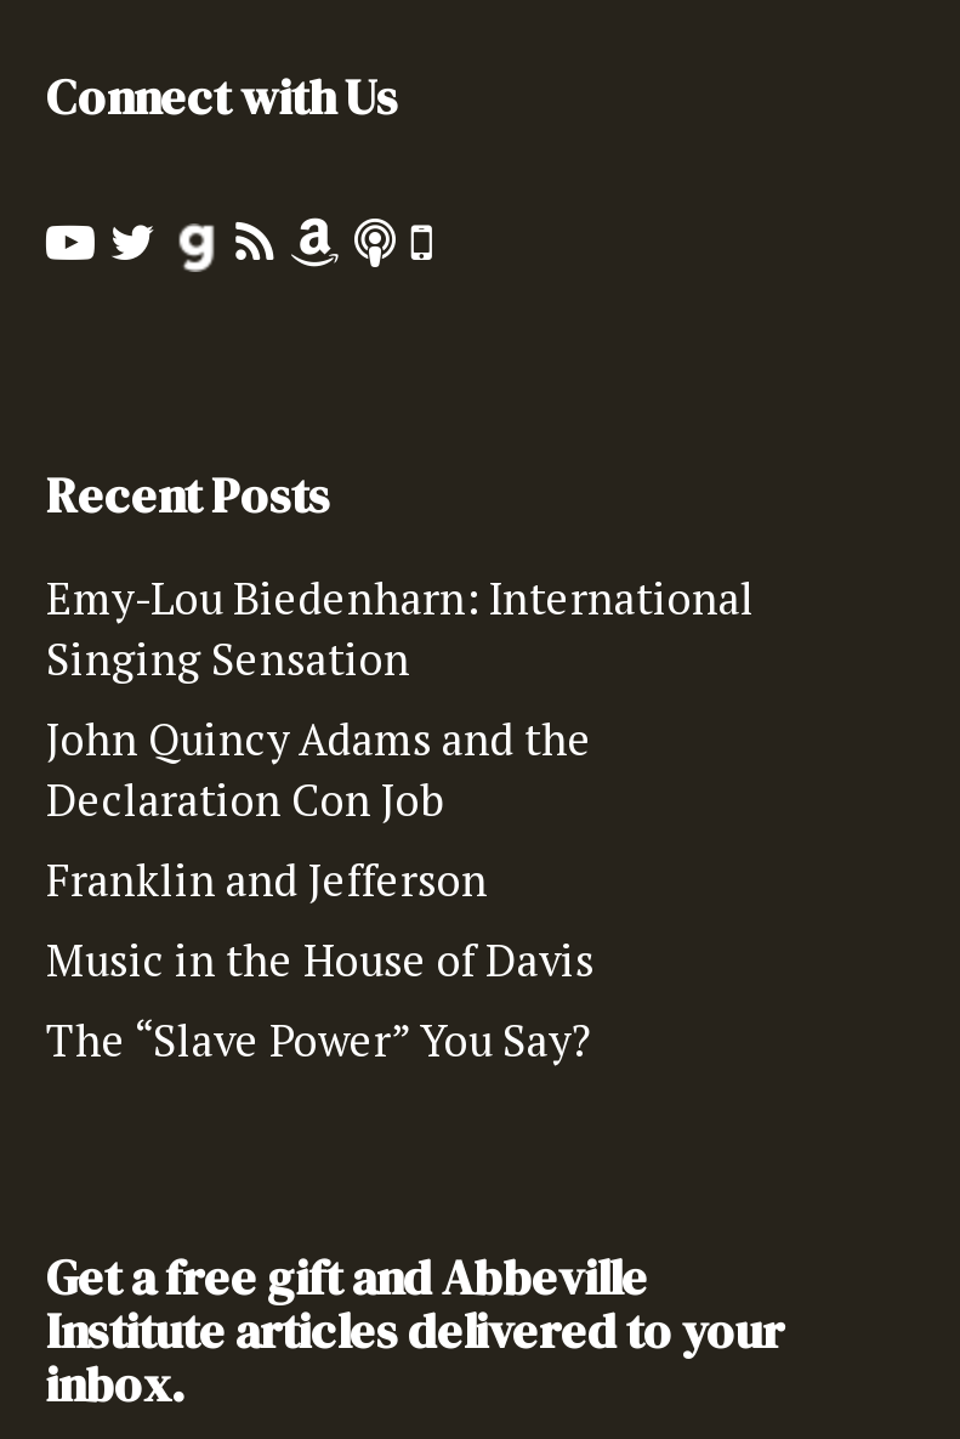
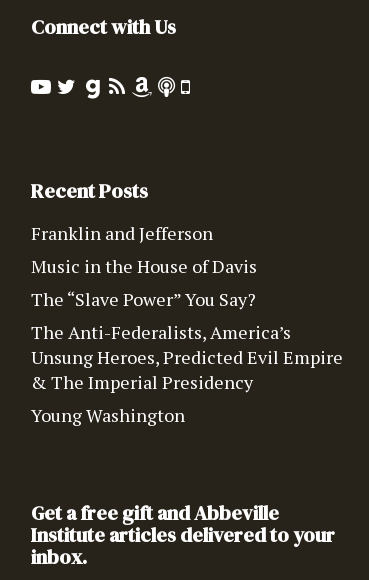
- Emy-Lou Biedenharn: International
- Singing Sensation
- John Quincy Adams and the
- Declaration Con Job

moved up: Franklin and Jefferson | Music in the House of Davis | The “Slave Power” You Say?

+ The Anti-Federalists, America’s
+ Unsung Heroes, Predicted Evil Empire
+ & The Imperial Presidency
+ Young Washington
